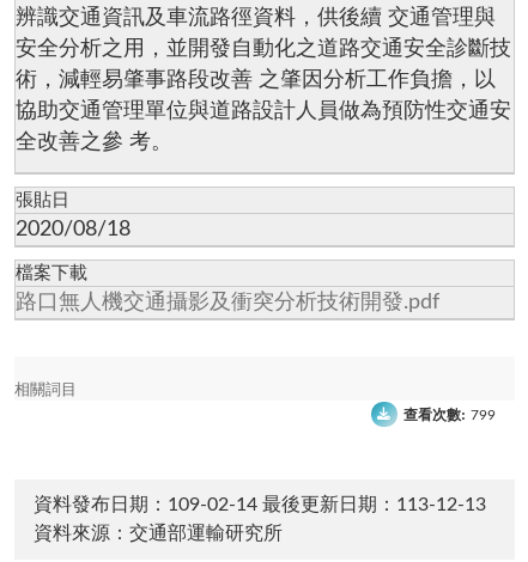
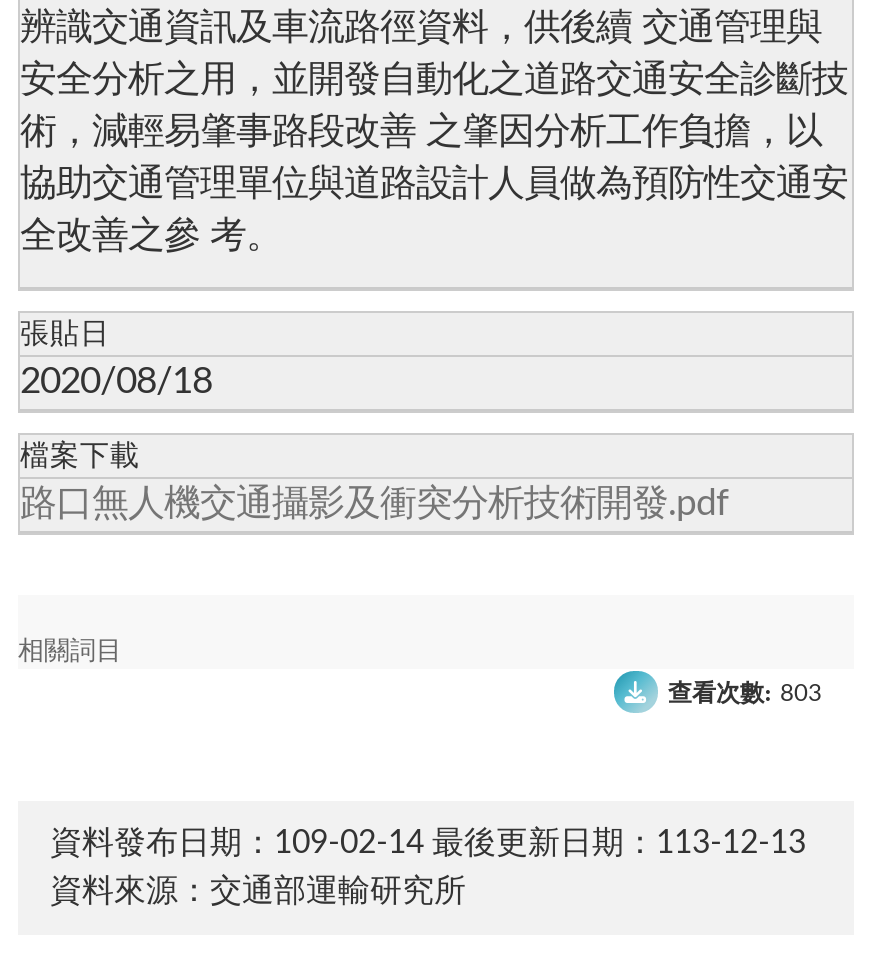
- 查看次數: 799
+ 查看次數: 803
